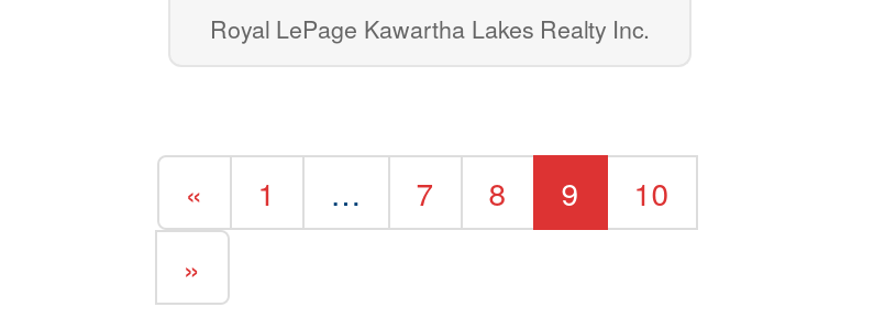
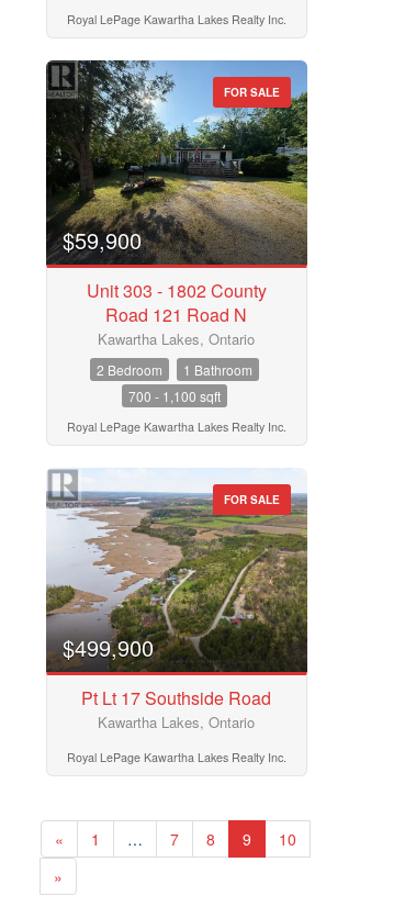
+ [image]
+ FOR SALE

+ [image]
+ FOR SALE

+ $59,900
+ Unit 303 - 1802 County
+ Road 121 Road N
+ Kawartha Lakes, Ontario
+ 2 Bedroom
+ 1 Bathroom
+ 700 - 1,100 sqft
+ Royal LePage Kawartha Lakes Realty Inc.

+ $499,900
+ Pt Lt 17 Southside Road
+ Kawartha Lakes, Ontario
+ Royal LePage Kawartha Lakes Realty Inc.
